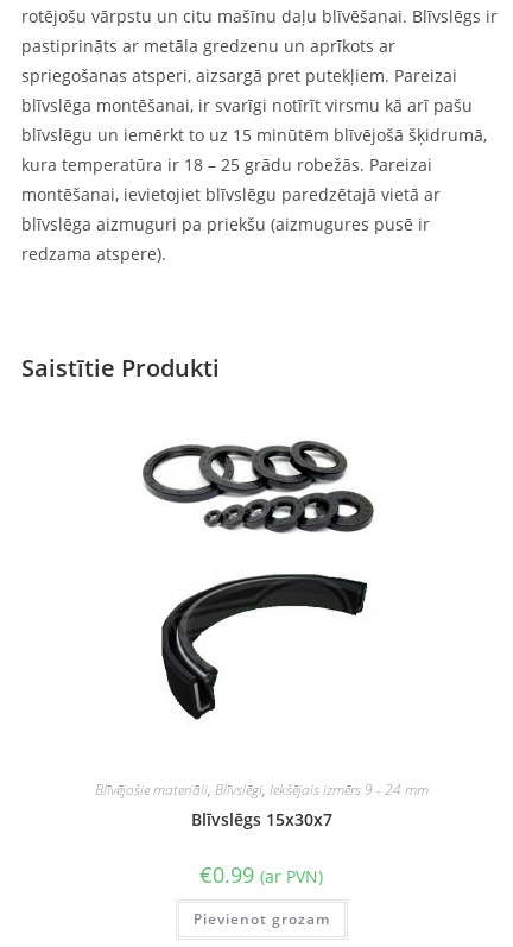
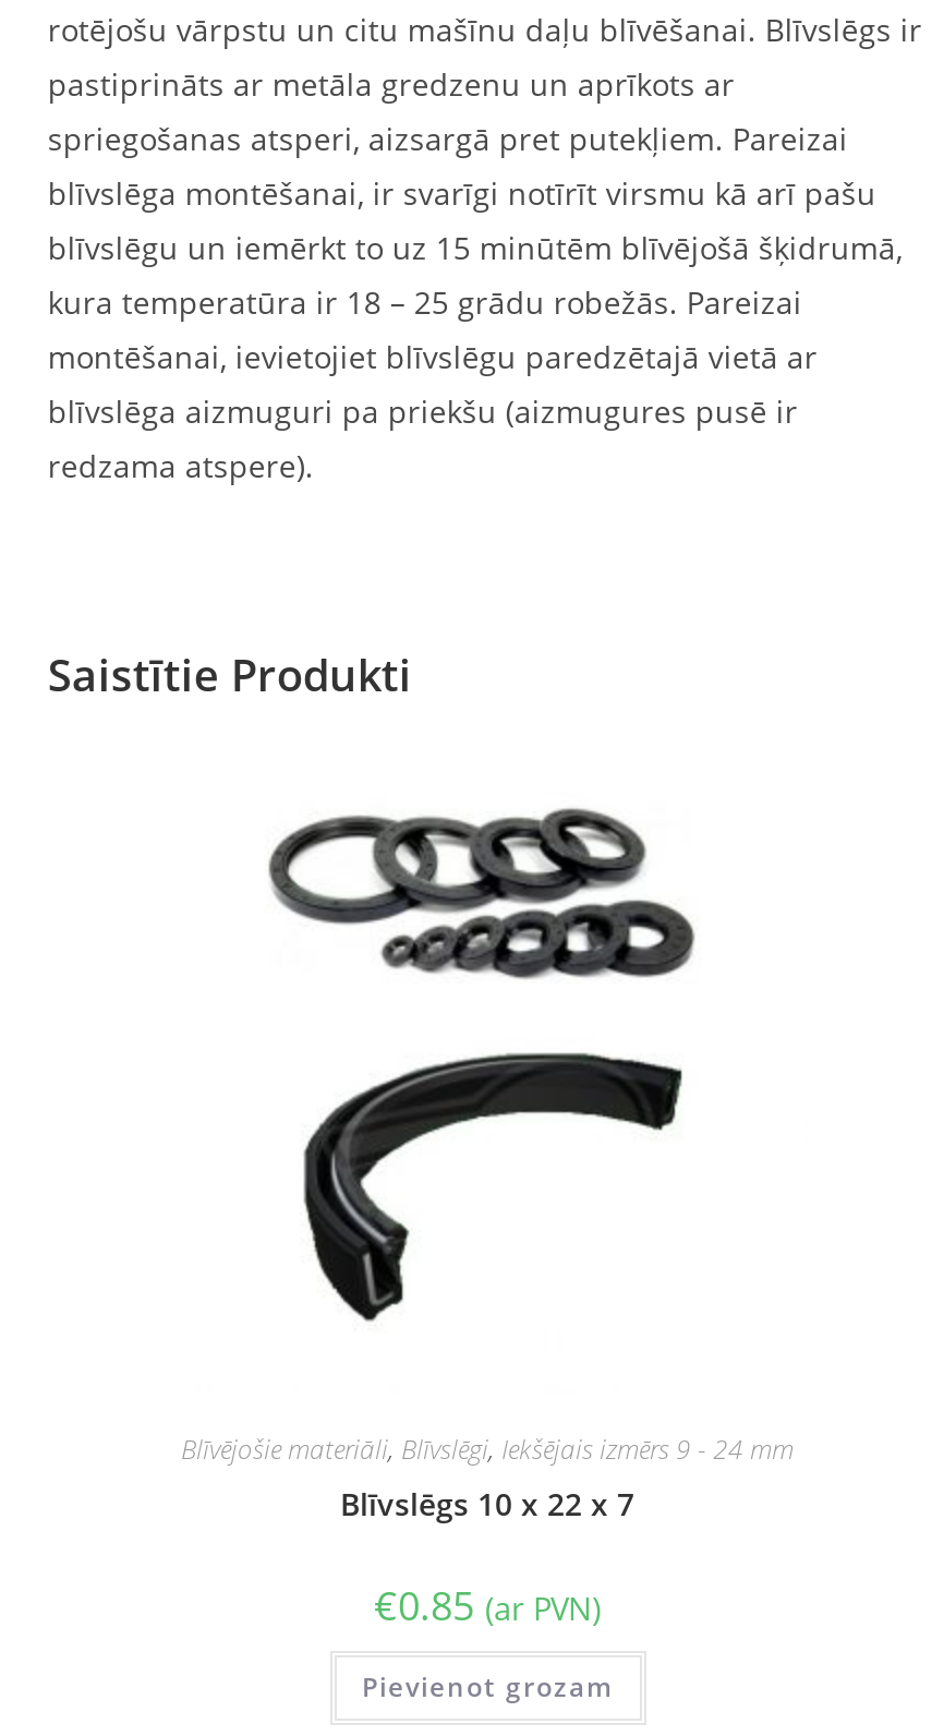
- Blīvslēgs 15x30x7
+ Blīvslēgs 10 x 22 x 7

- €0.99 (ar PVN)
+ €0.85 (ar PVN)
